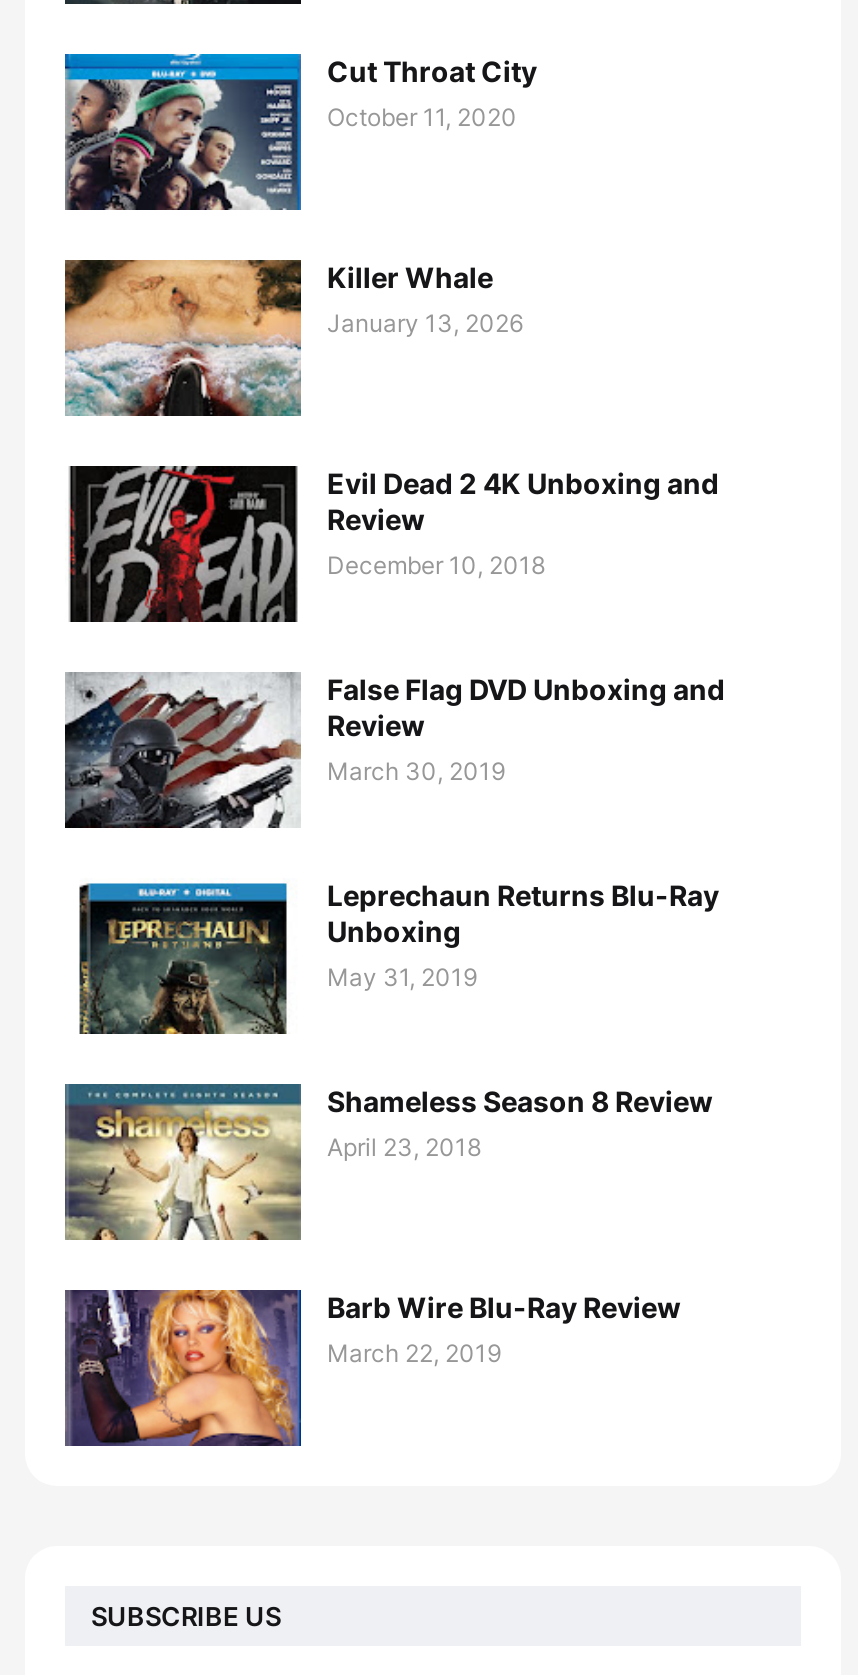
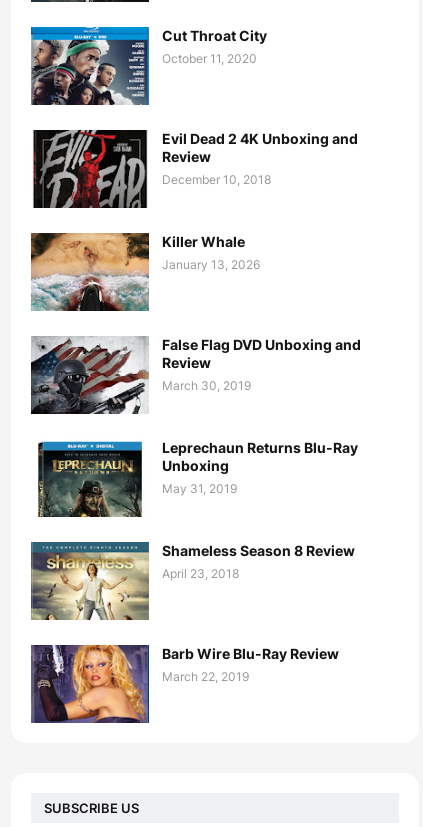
moved down: [image] | Killer Whale | January 13, 2026

moved up: [image] | Evil Dead 2 4K Unboxing and | Review | December 10, 2018
